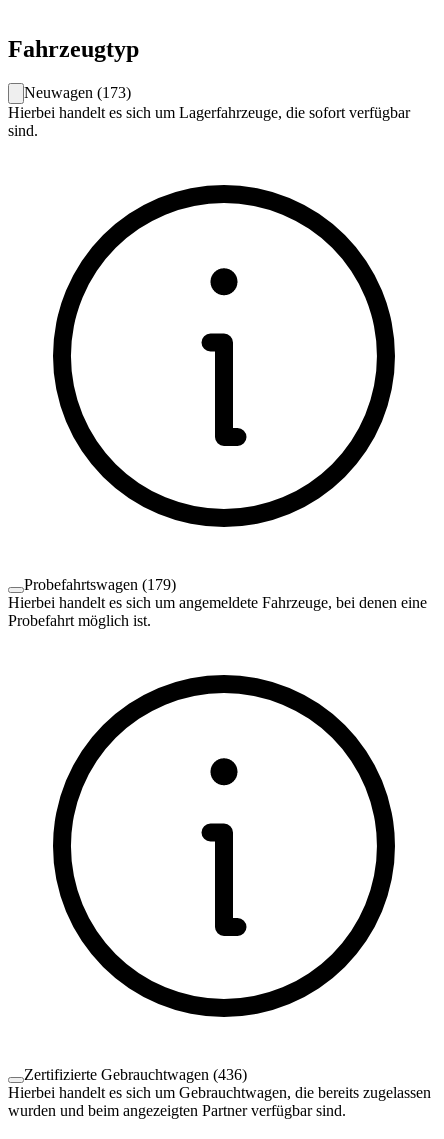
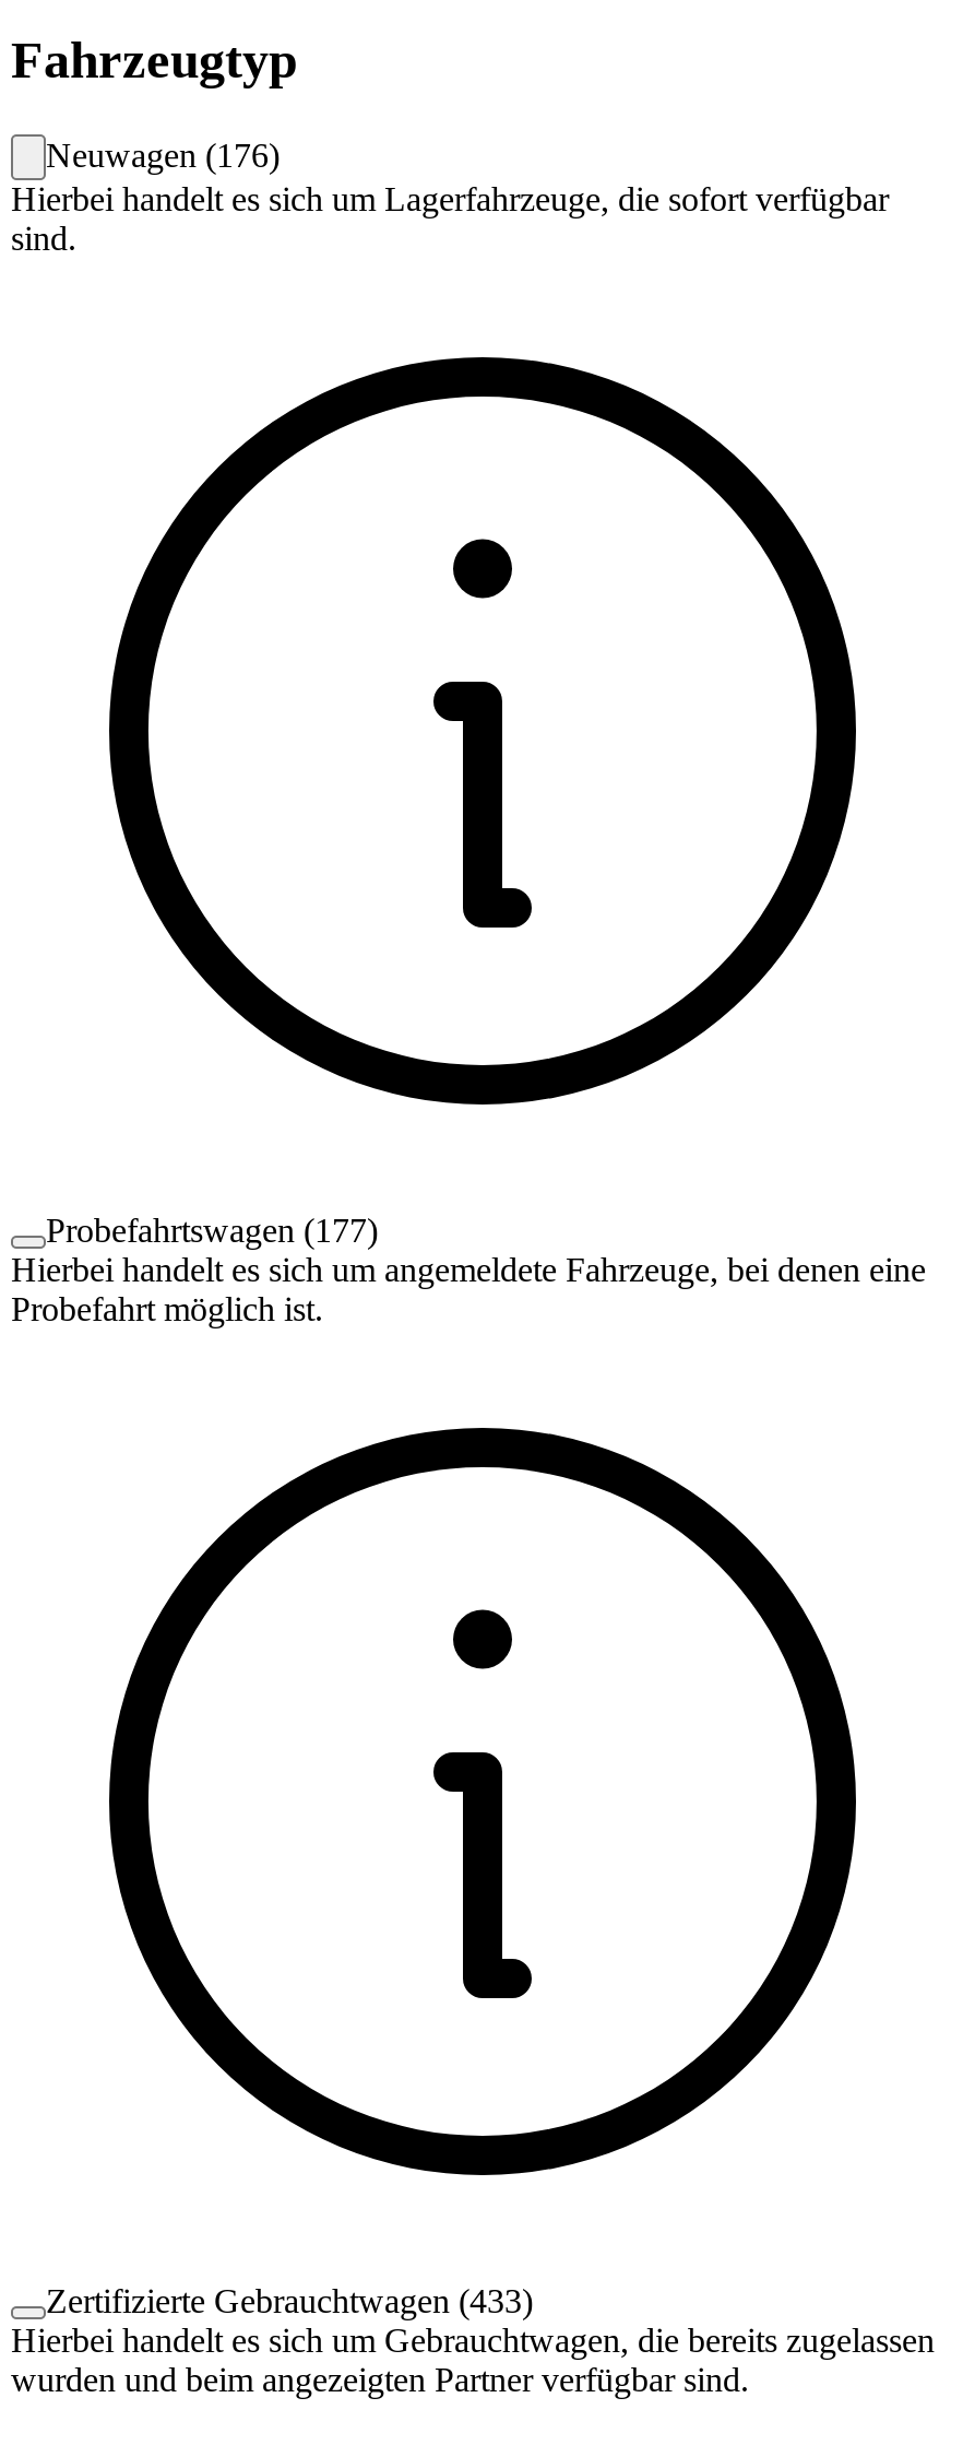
- Neuwagen (173)
+ Neuwagen (176)

- Probefahrtswagen (179)
+ Probefahrtswagen (177)

- Zertifizierte Gebrauchtwagen (436)
+ Zertifizierte Gebrauchtwagen (433)
